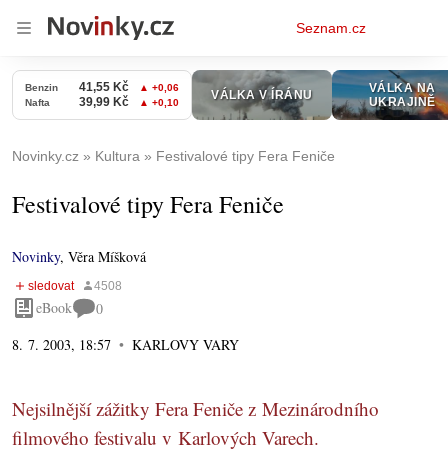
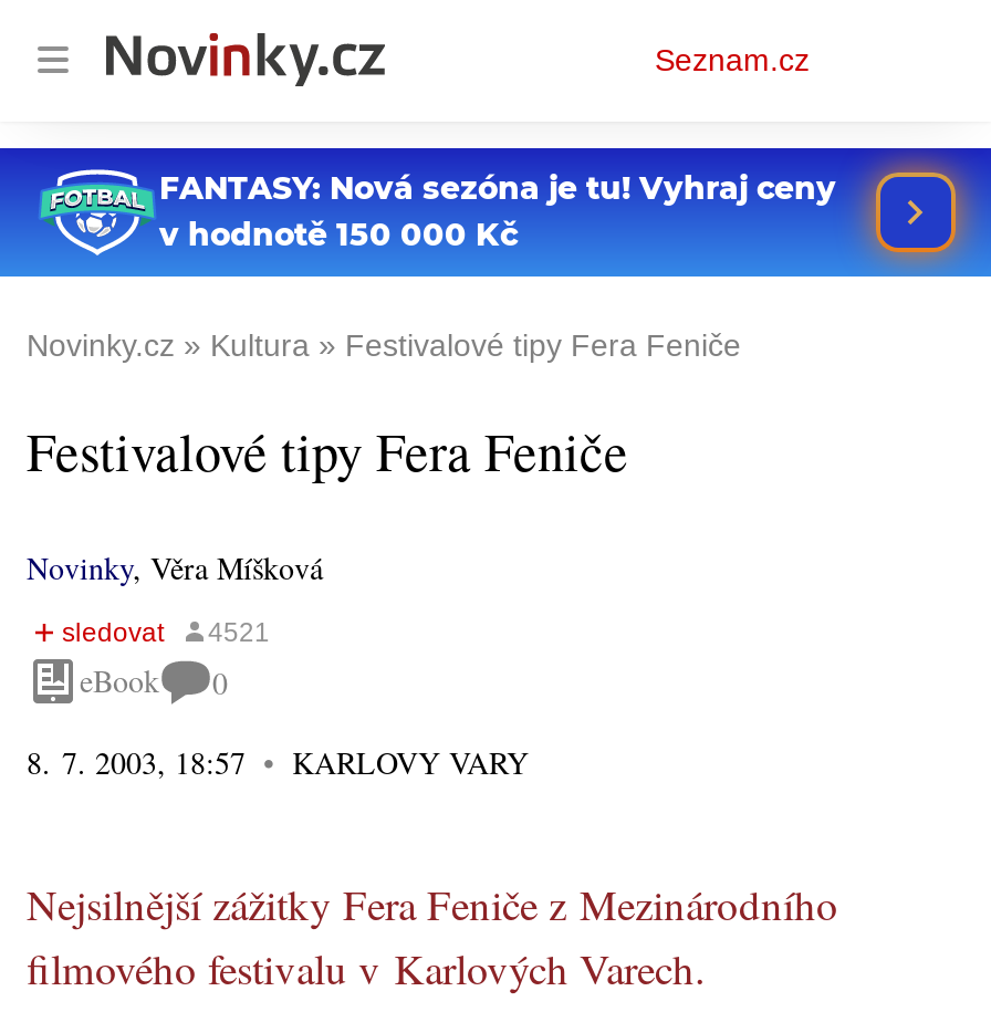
- [image]
+ [image]
